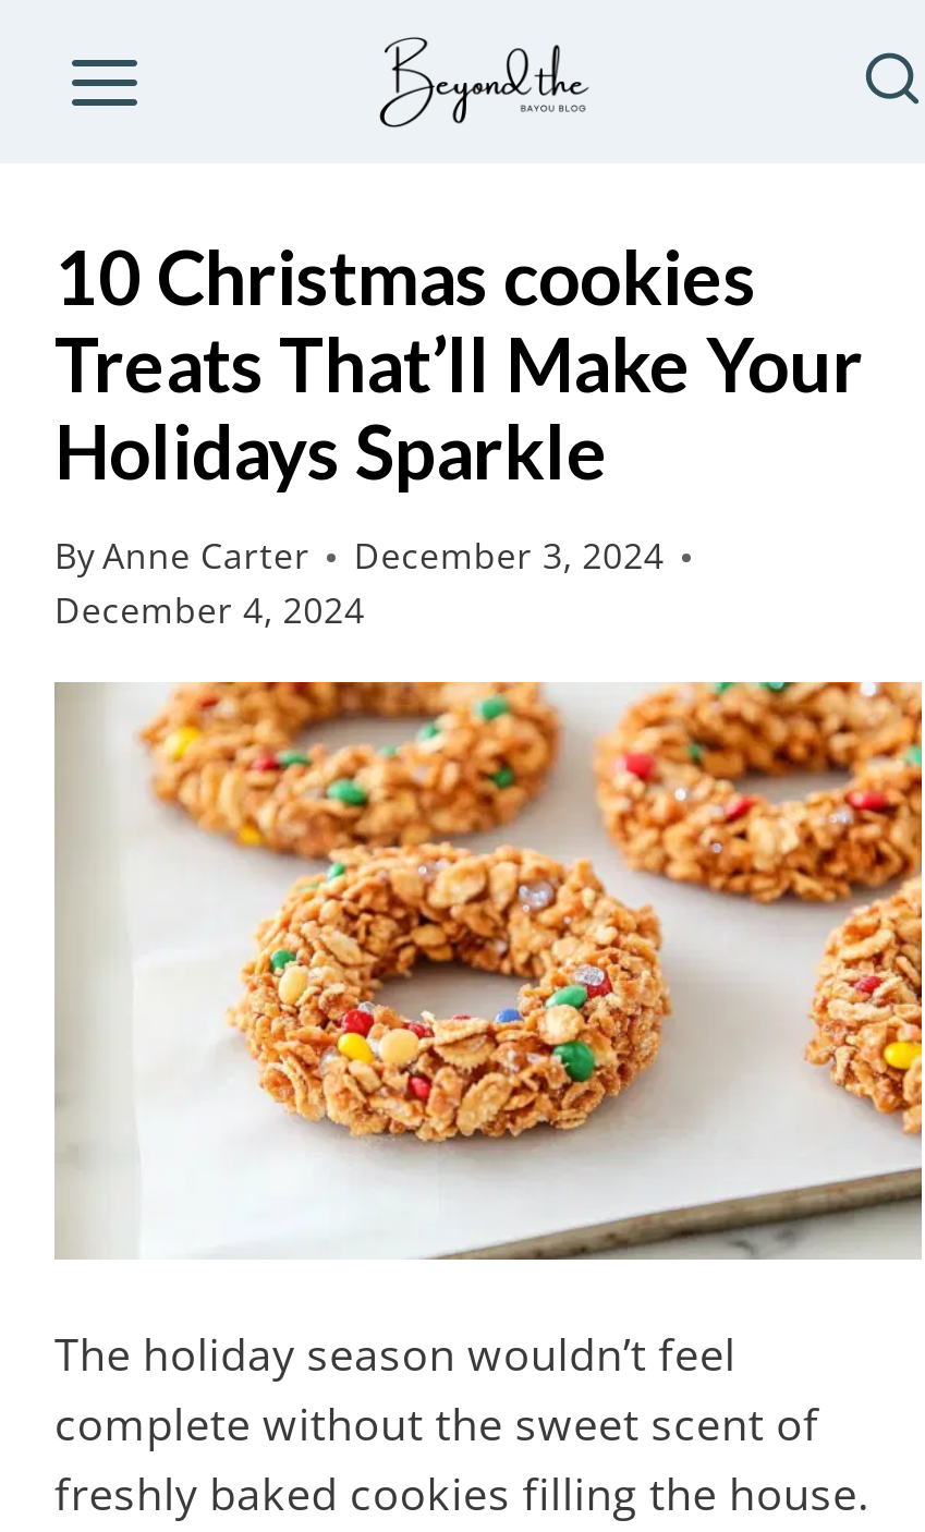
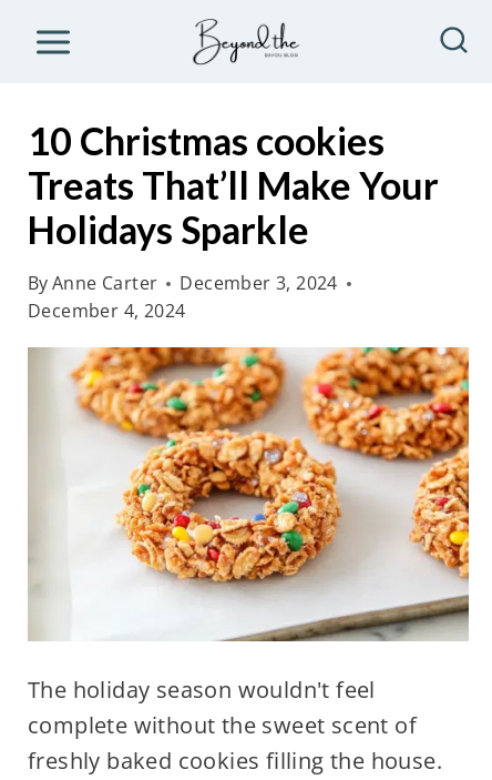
- The holiday season wouldn’t feel
+ The holiday season wouldn't feel
